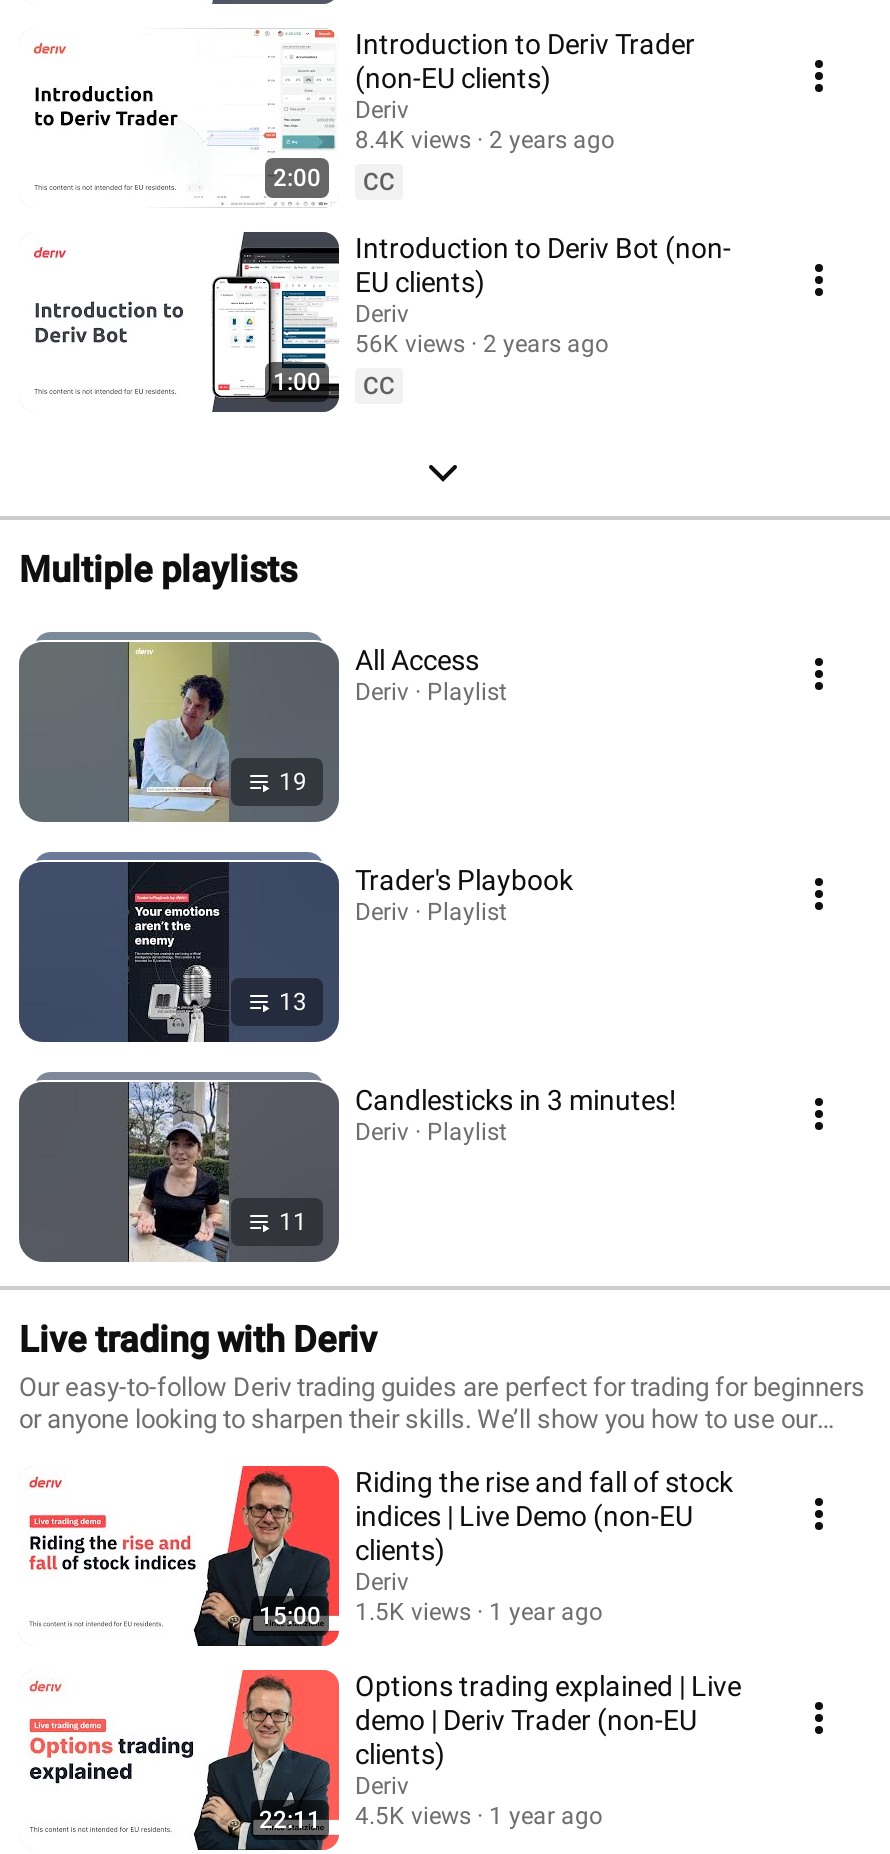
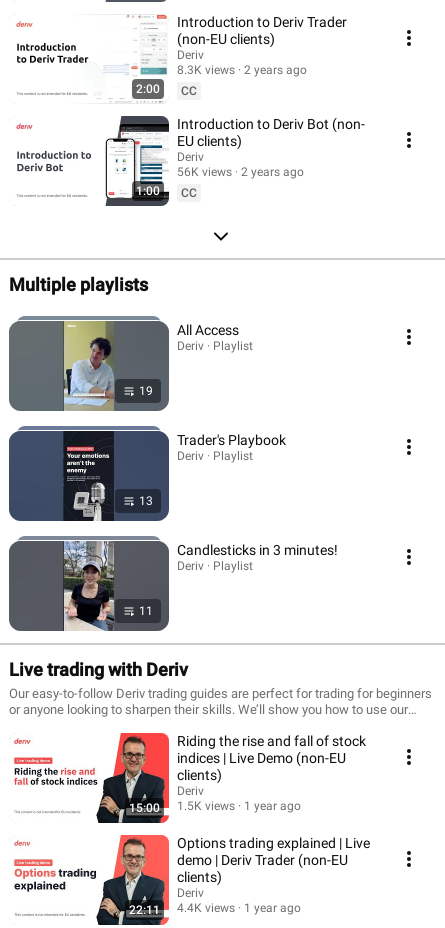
- 8.4K views 2 years ago
+ 8.3K views 2 years ago

- 22:11 4.5K views 1 year ago
+ 22:11 4.4K views 1 year ago
